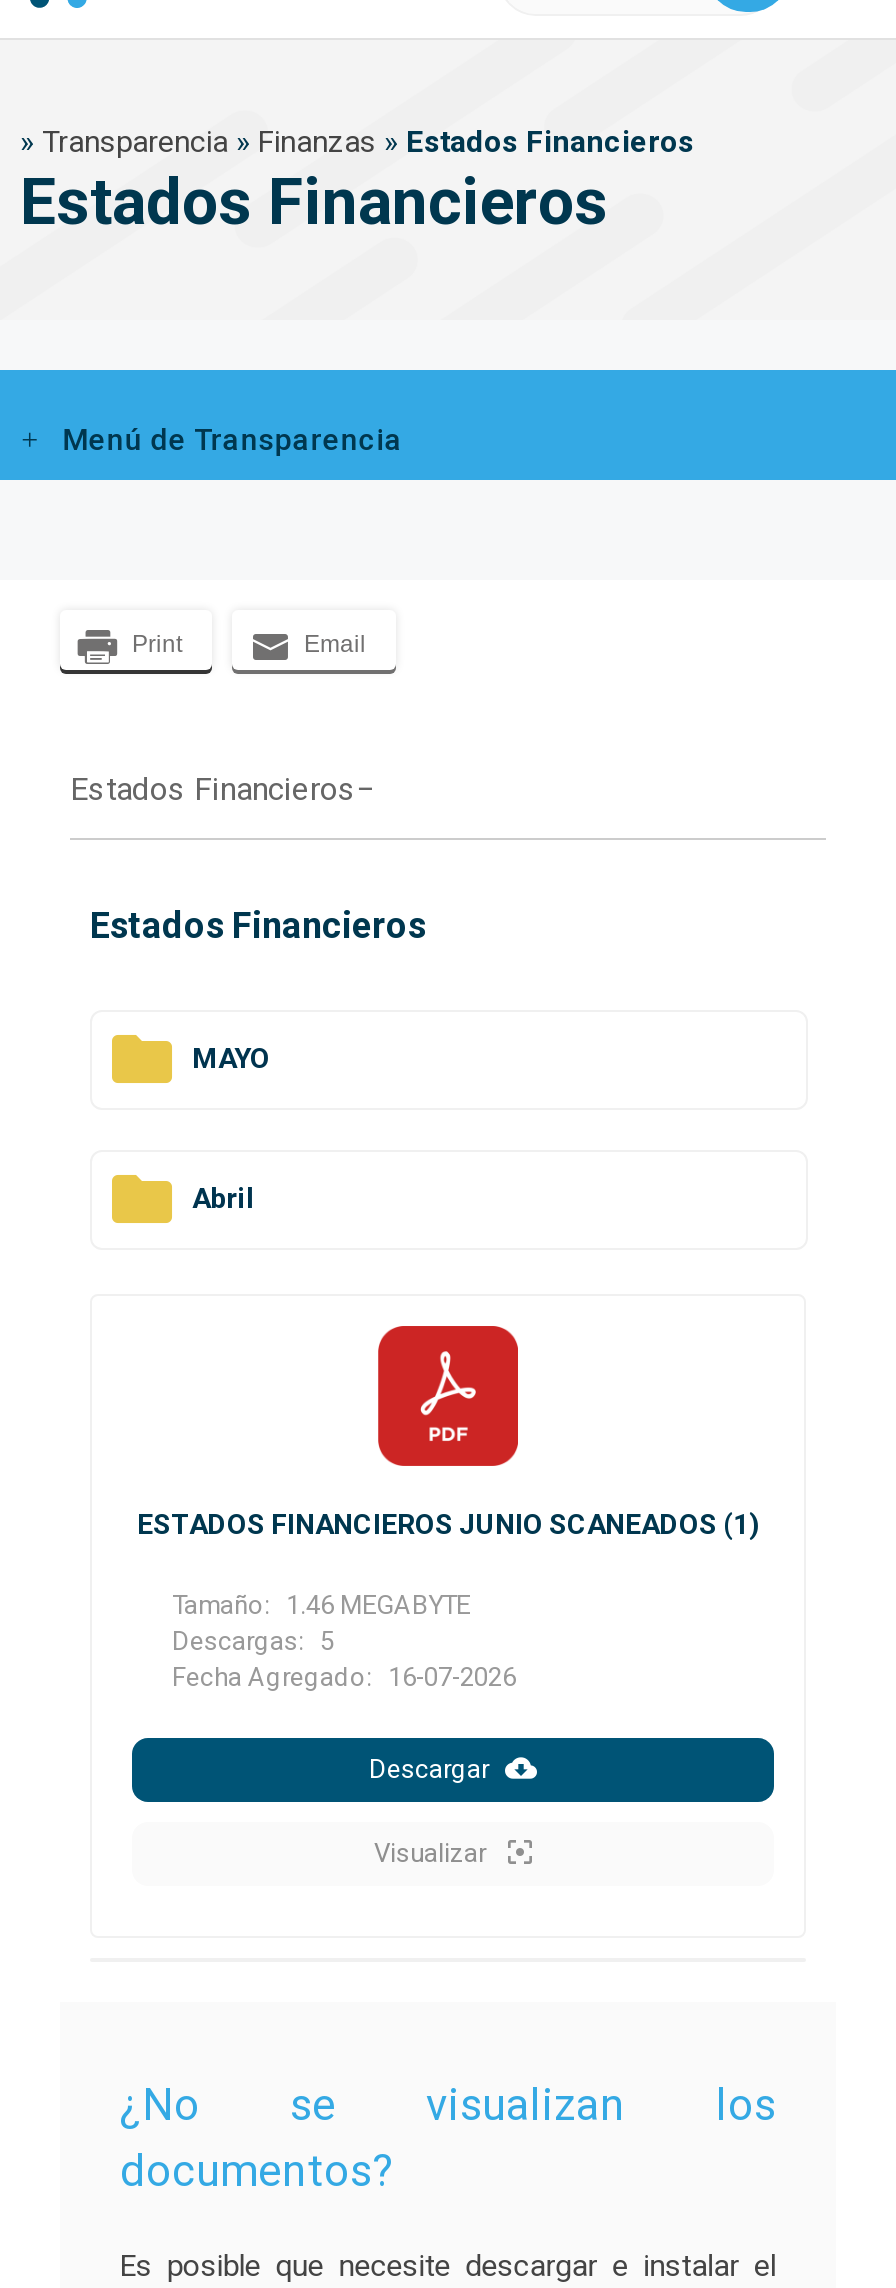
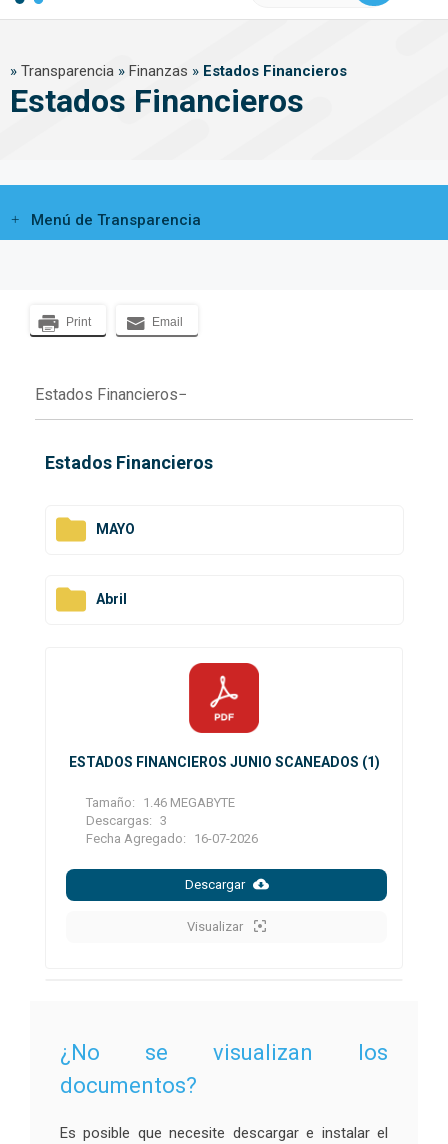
- Descargas: 5
+ Descargas: 3
